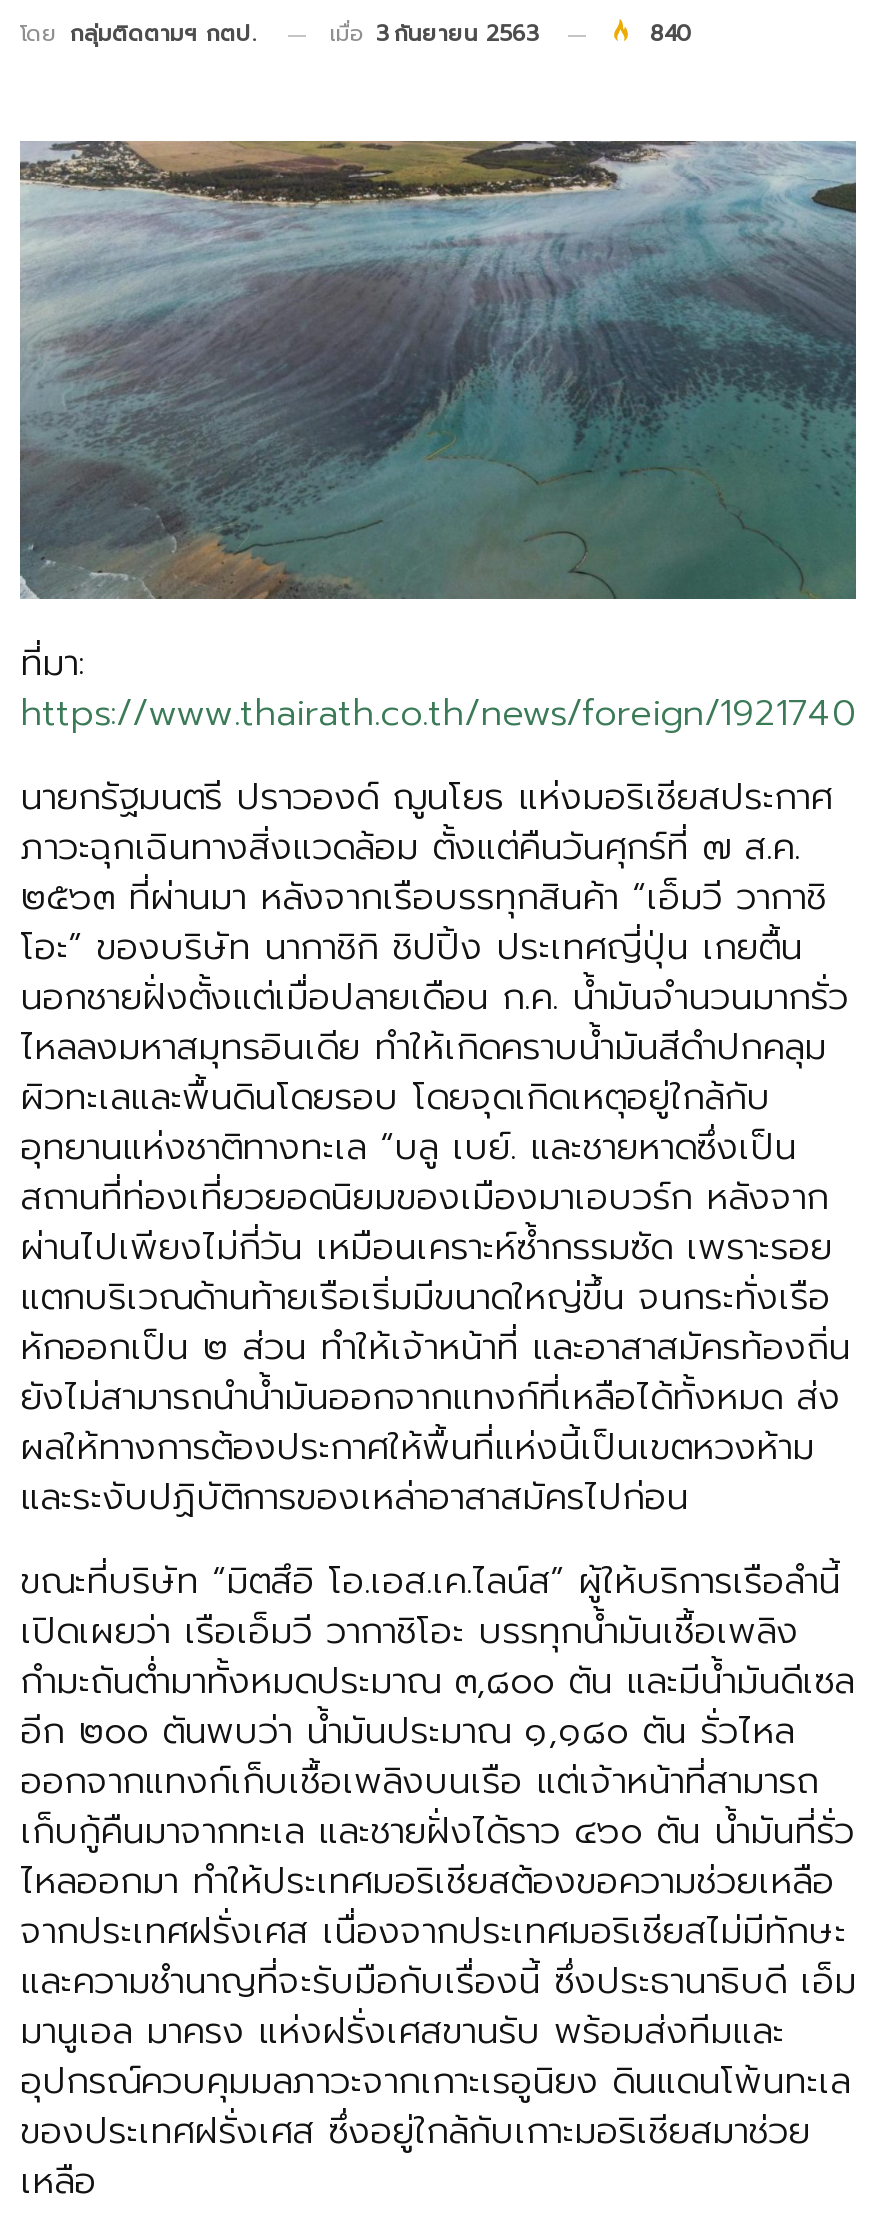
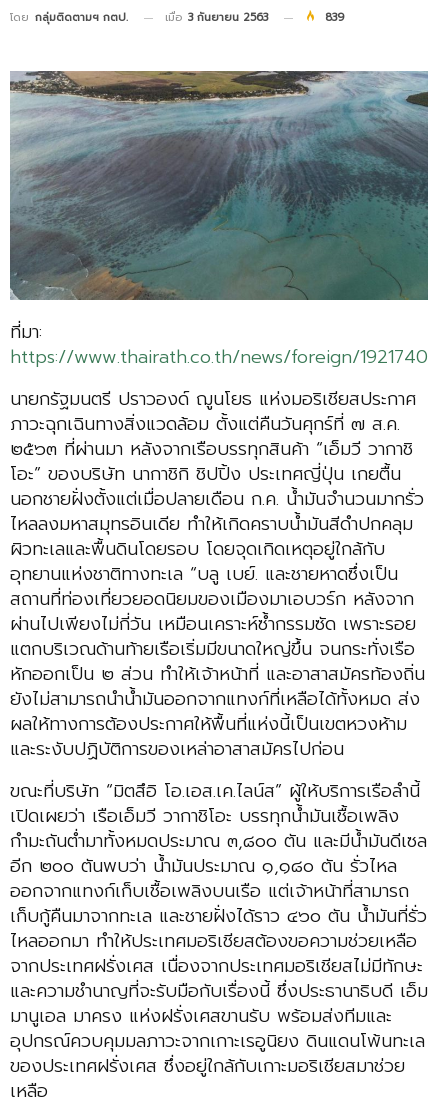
- 840
+ 839
